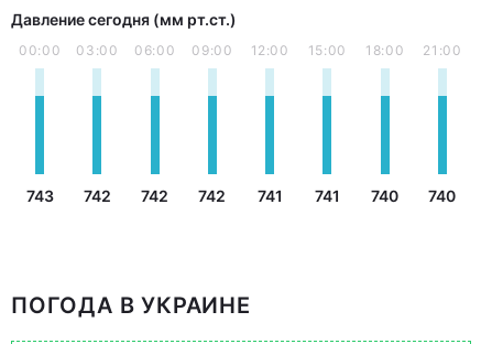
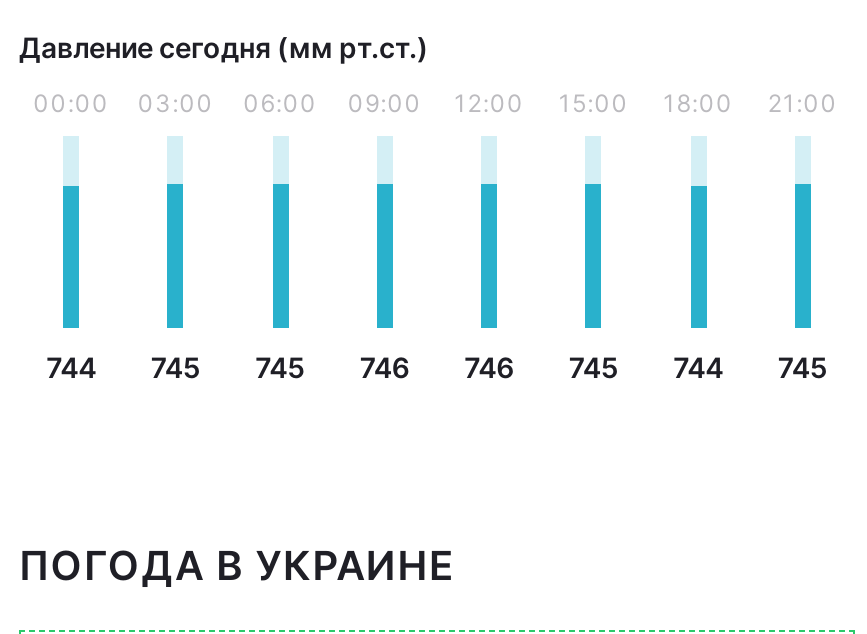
- 743
+ 744

- 742
+ 745

- 742
+ 745

- 742
+ 746

- 741
+ 746

- 741
+ 745

- 740
+ 744

- 740
+ 745
